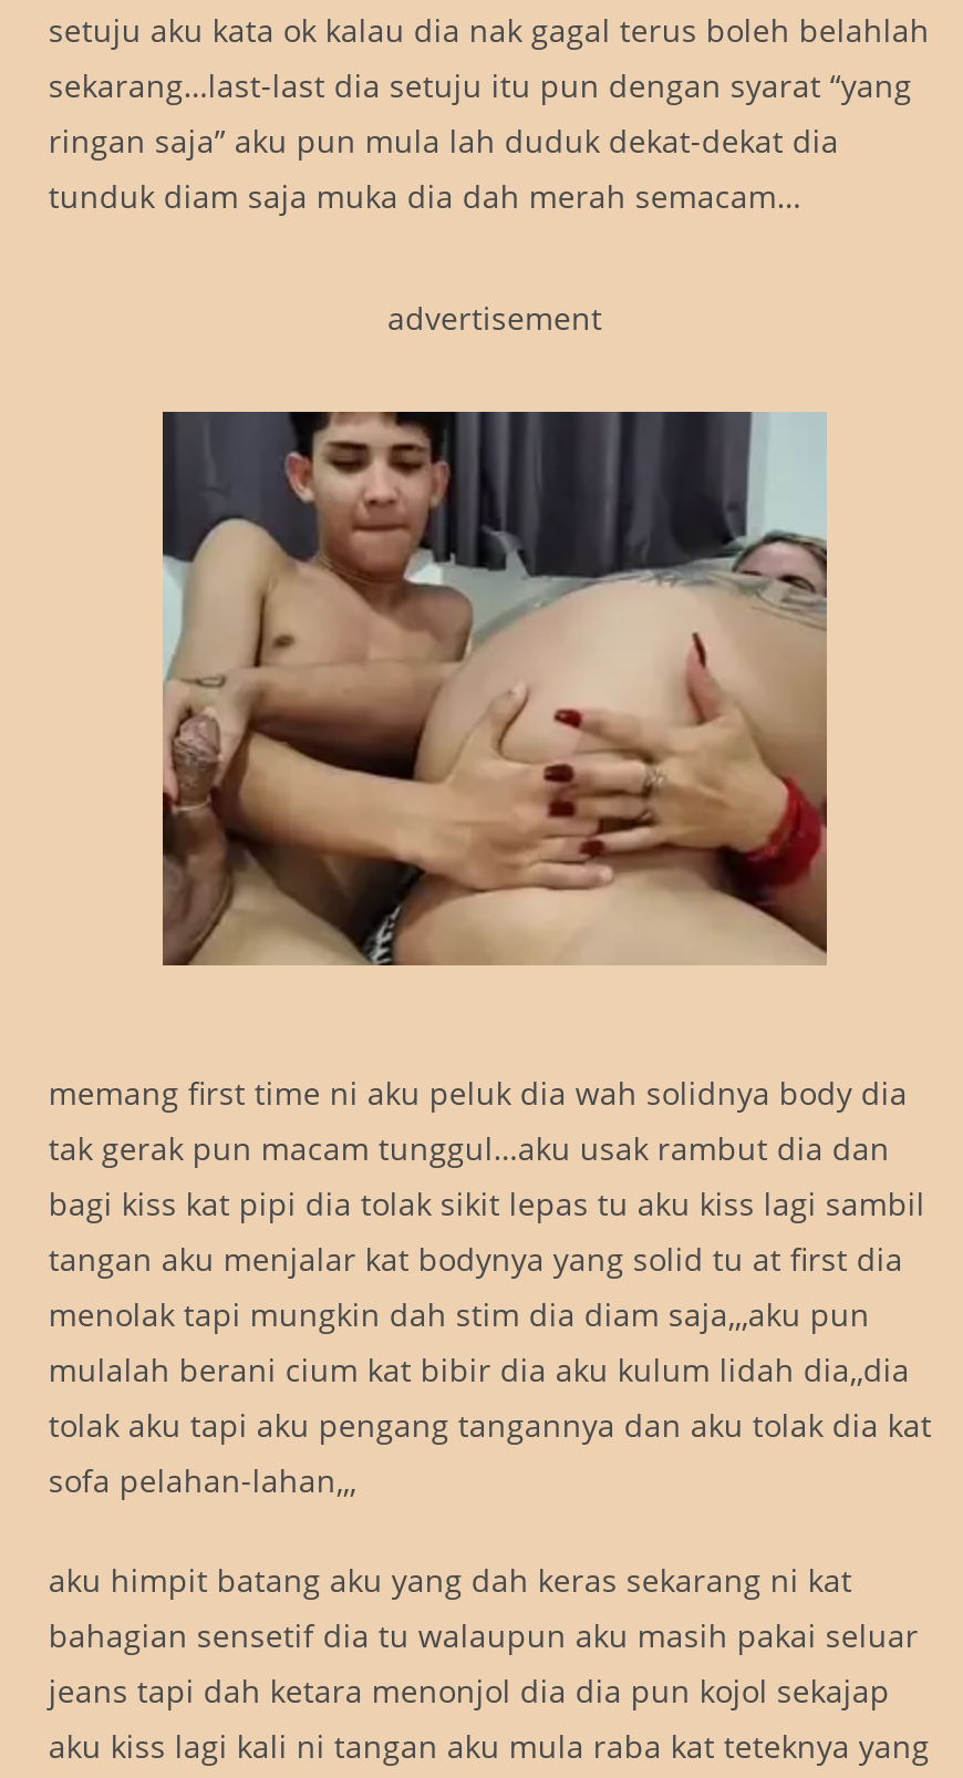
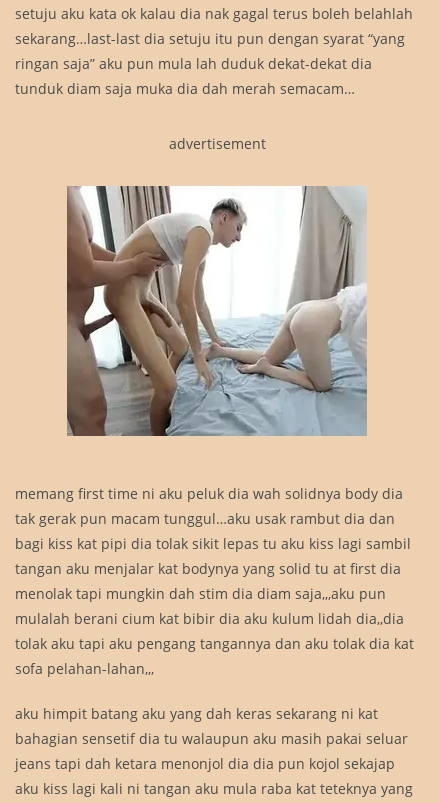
- [image]
+ [image]
